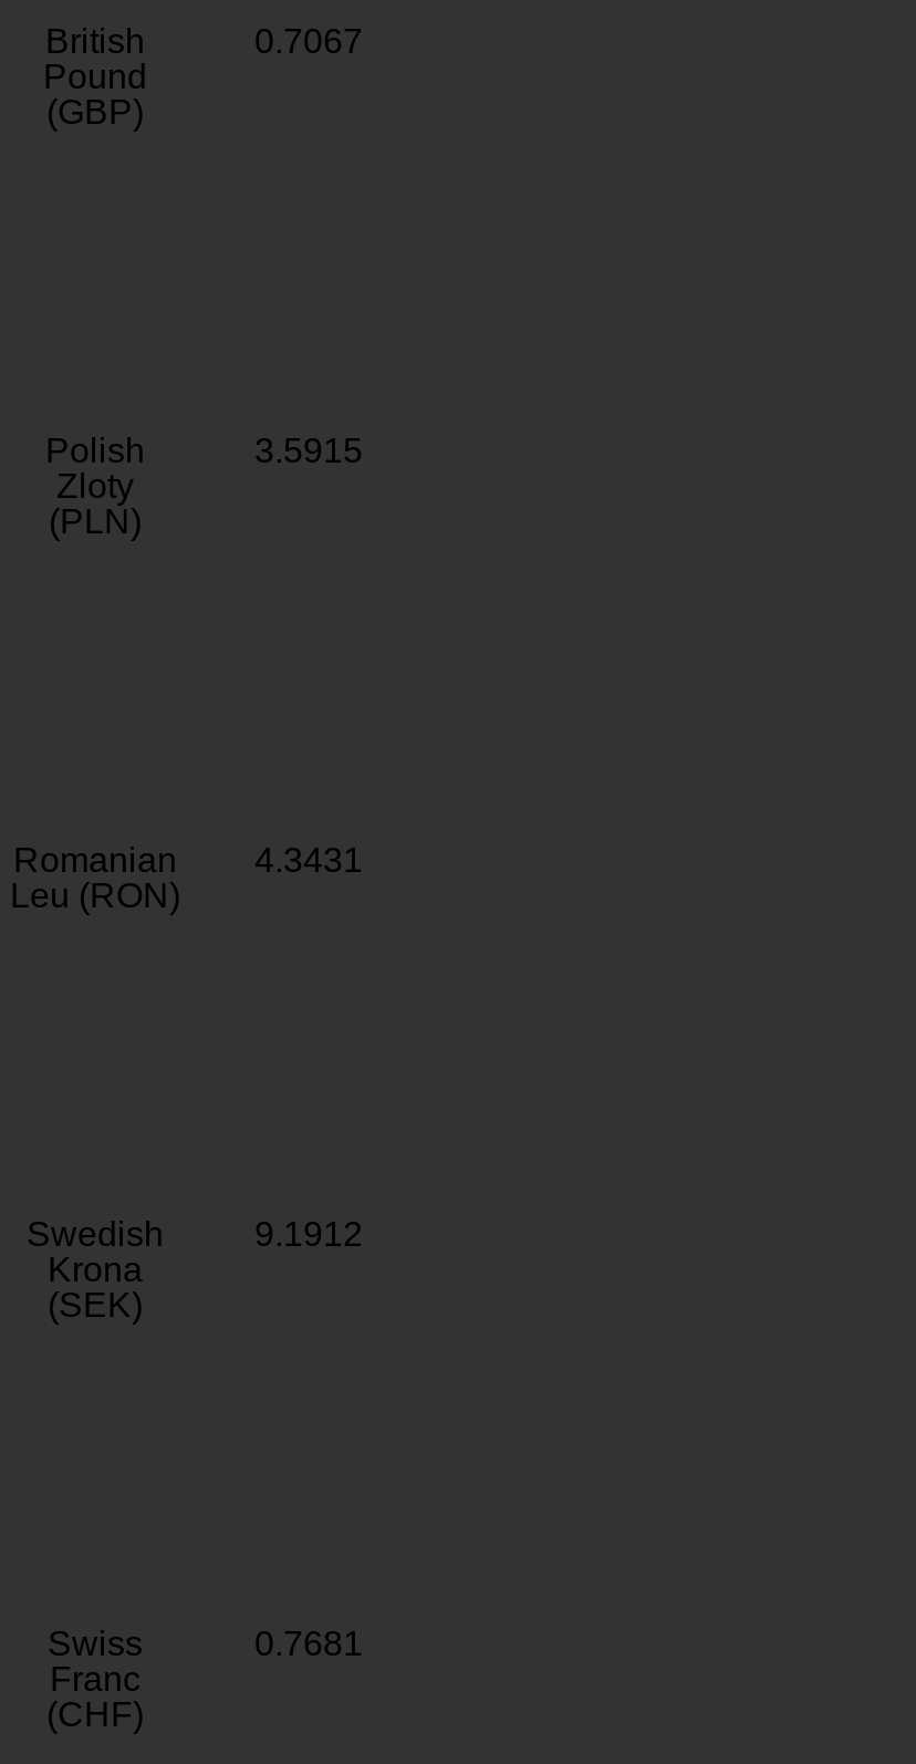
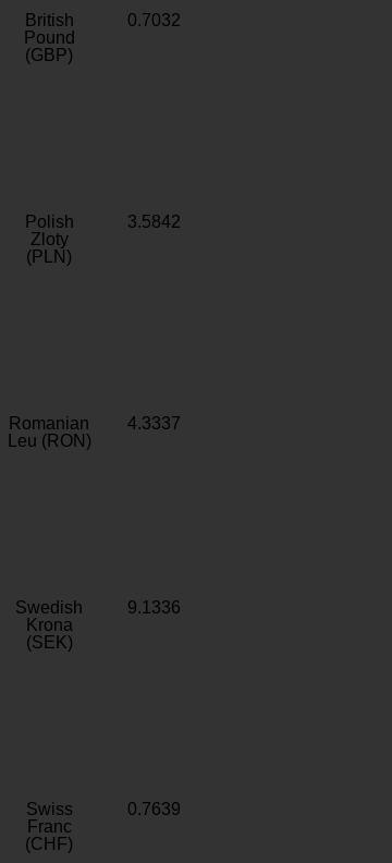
- 0.7067
+ 0.7032

- 3.5915
+ 3.5842

- 4.3431
+ 4.3337

- 9.1912
+ 9.1336

- 0.7681
+ 0.7639
